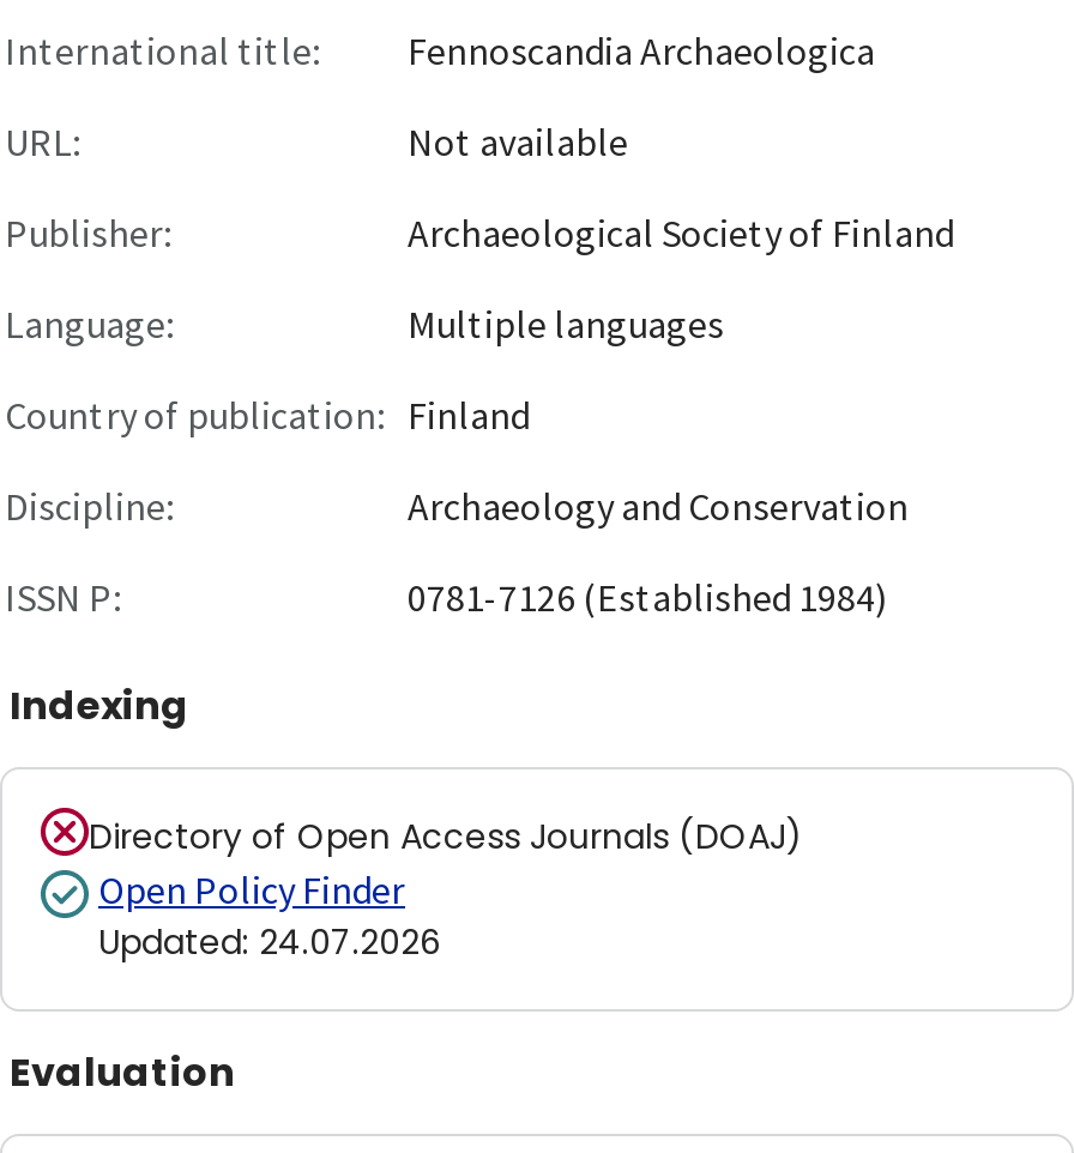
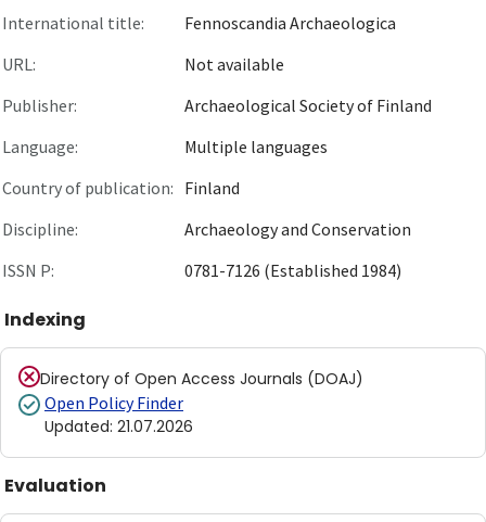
- Updated: 24.07.2026
+ Updated: 21.07.2026
